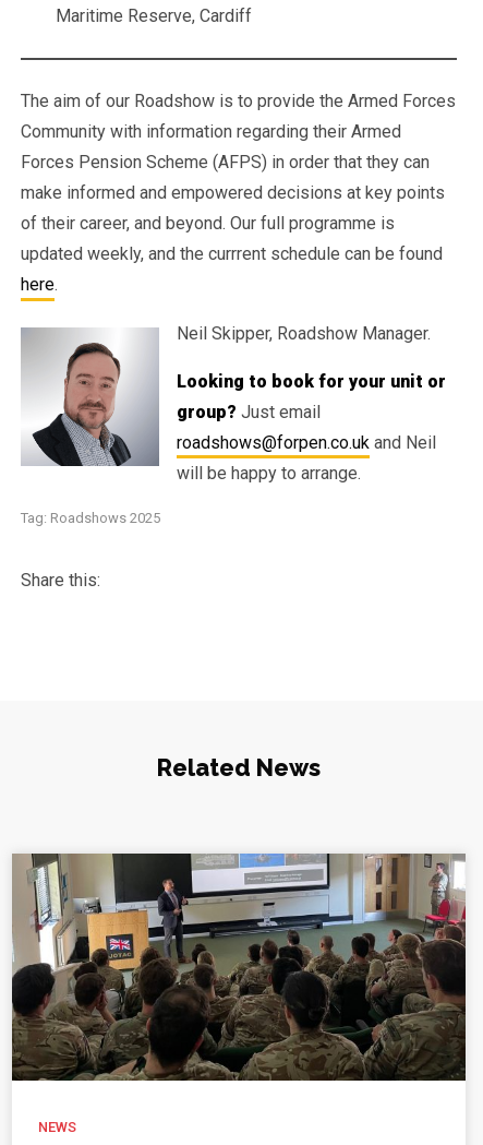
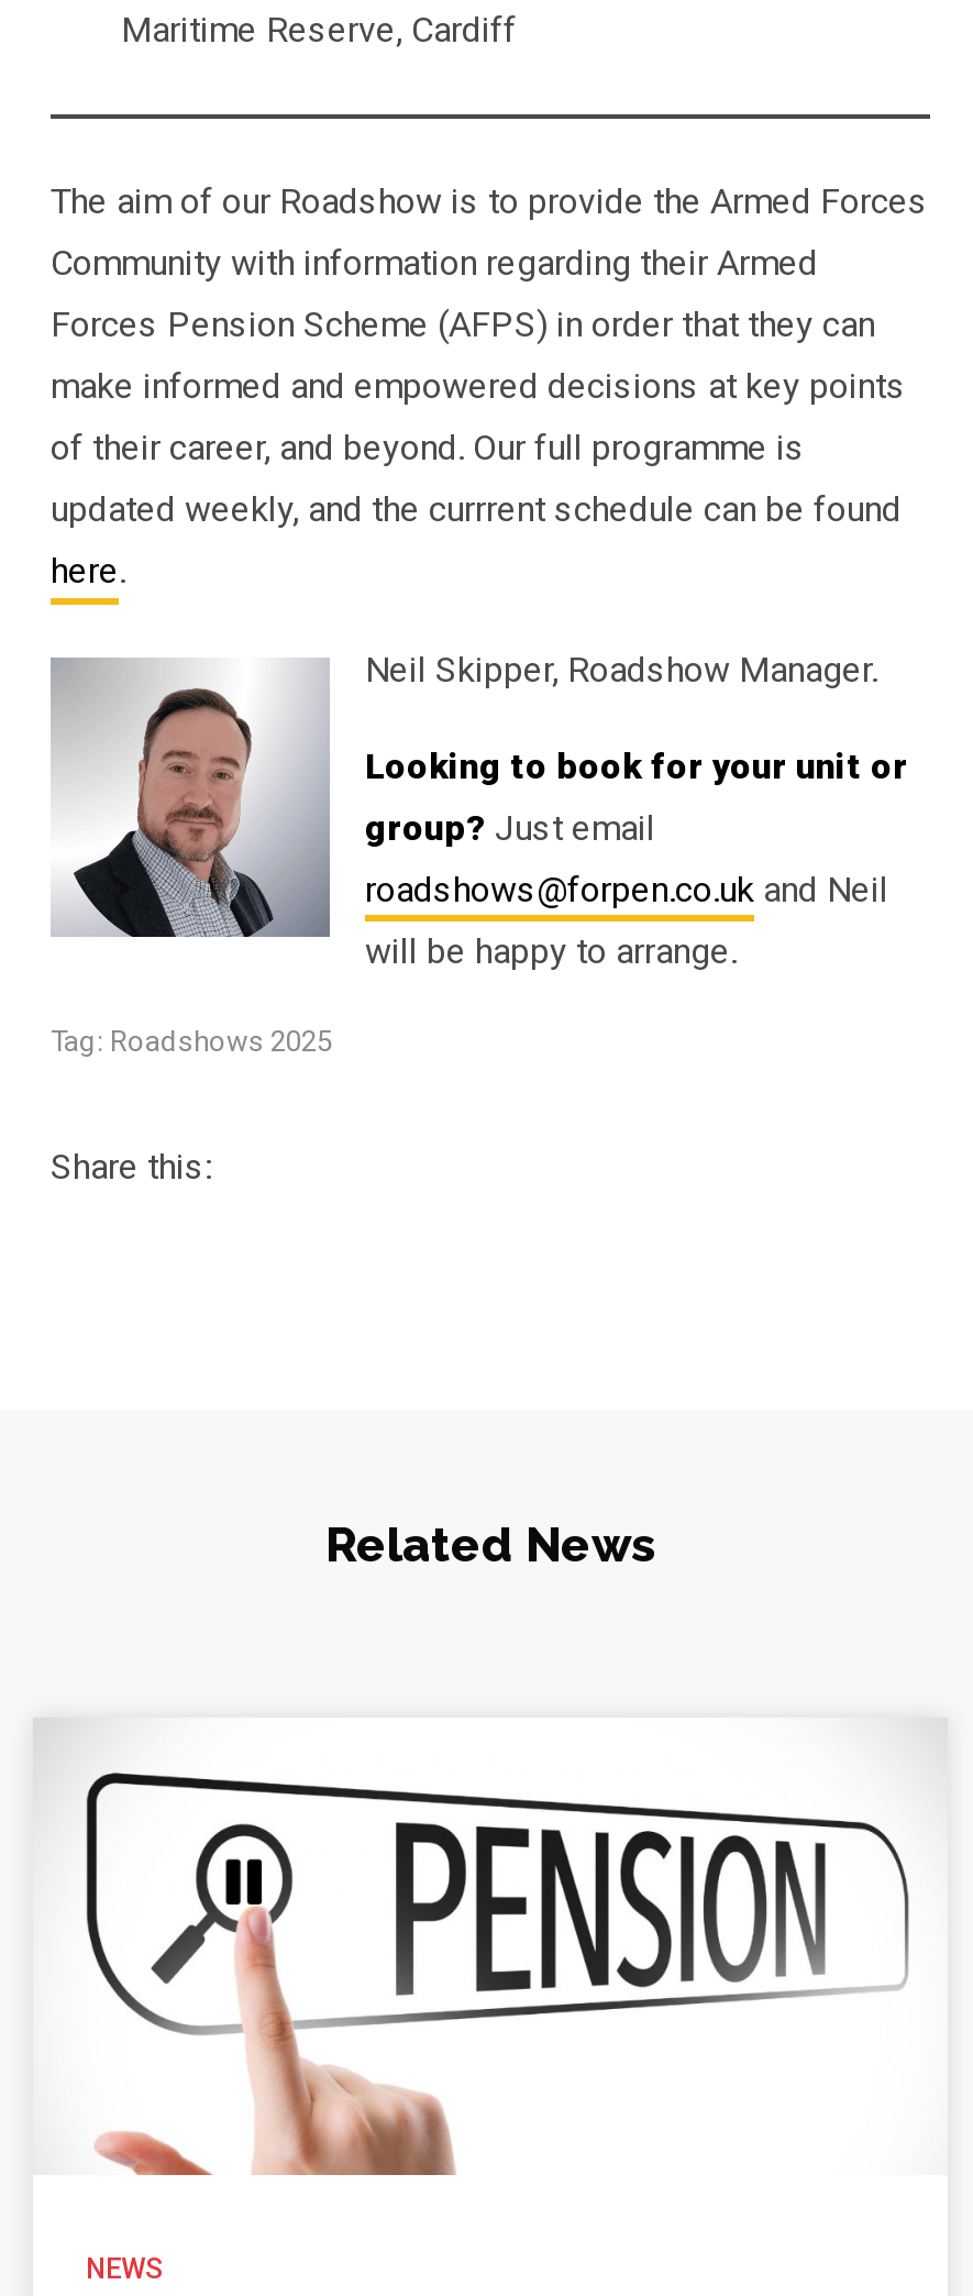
- [image]
+ [image]
